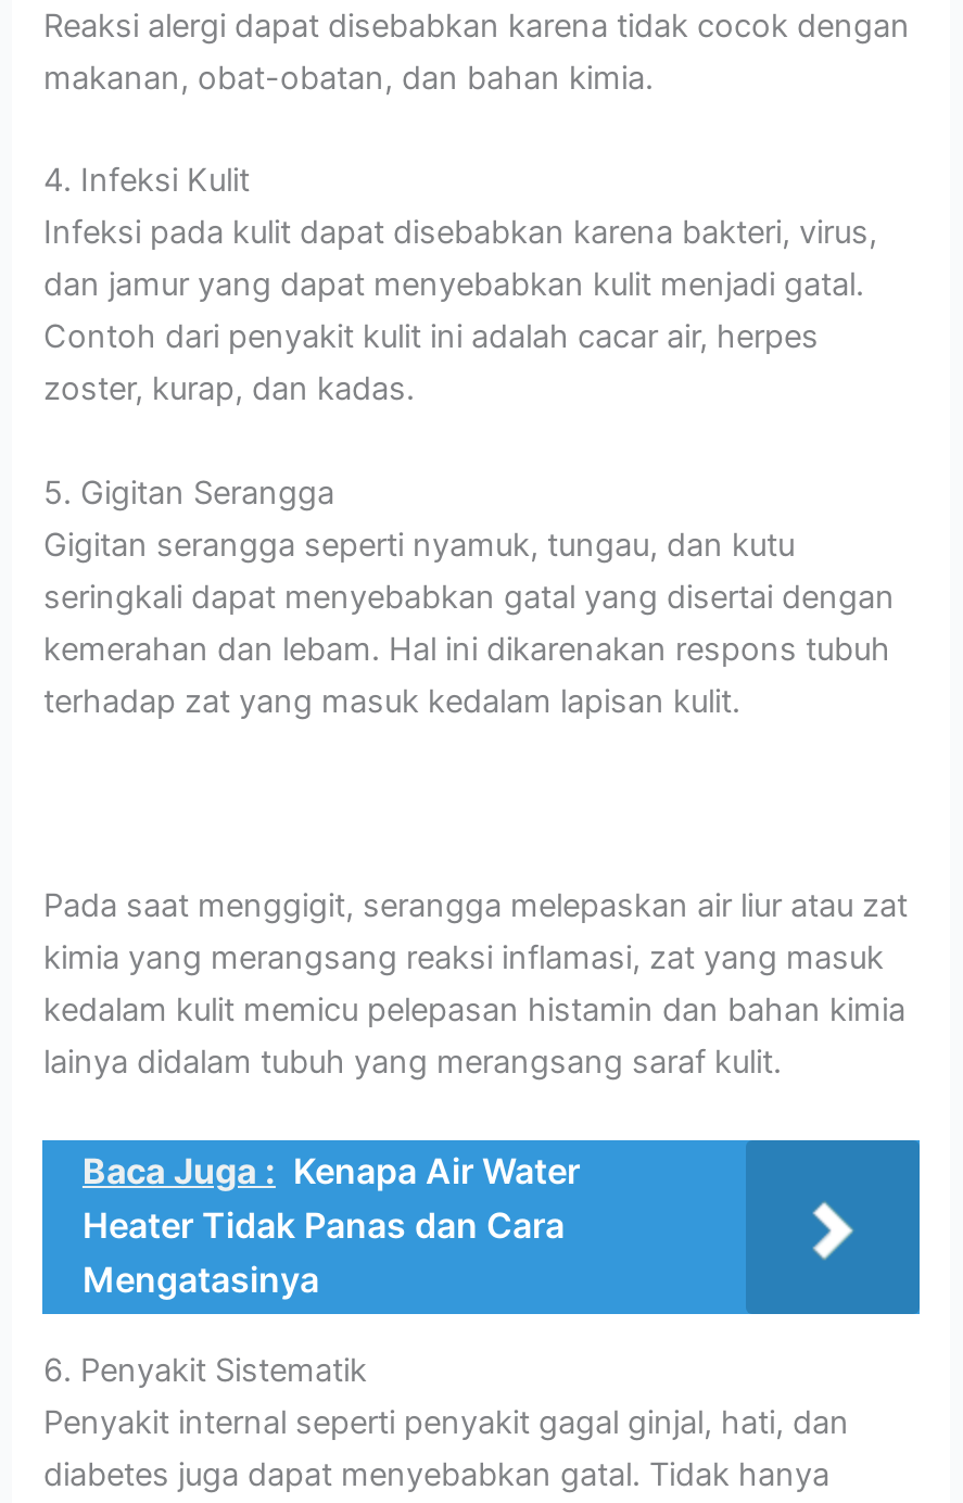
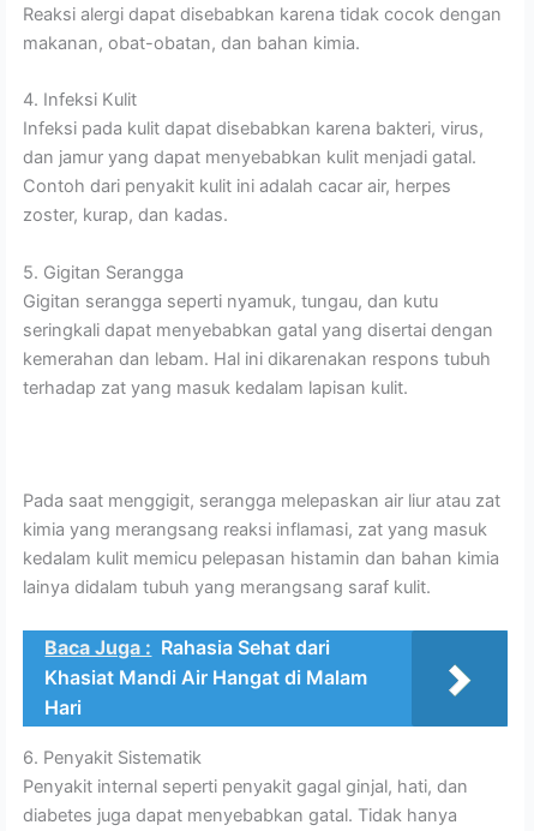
- Baca Juga : Kenapa Air Water
- Heater Tidak Panas dan Cara
- Mengatasinya
+ Baca Juga : Rahasia Sehat dari
+ Khasiat Mandi Air Hangat di Malam
+ Hari
